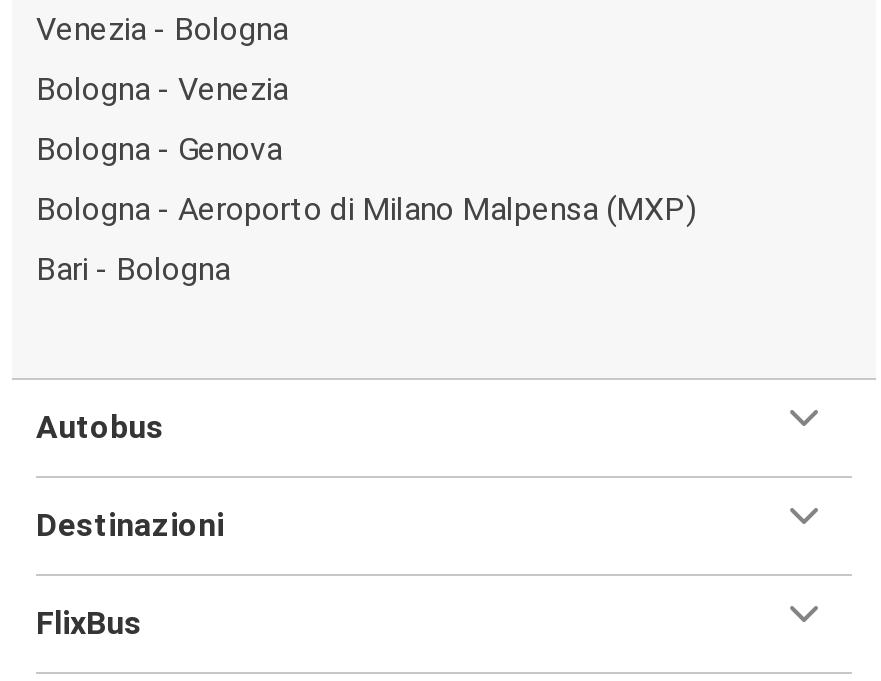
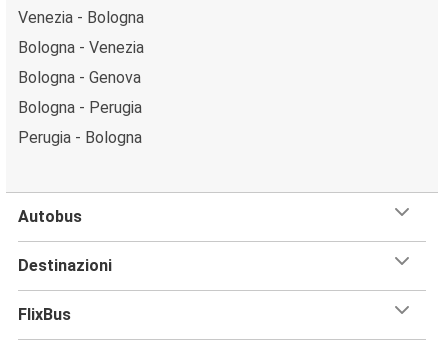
- Bologna - Aeroporto di Milano Malpensa (MXP)
+ Bologna - Perugia

- Bari - Bologna
+ Perugia - Bologna
